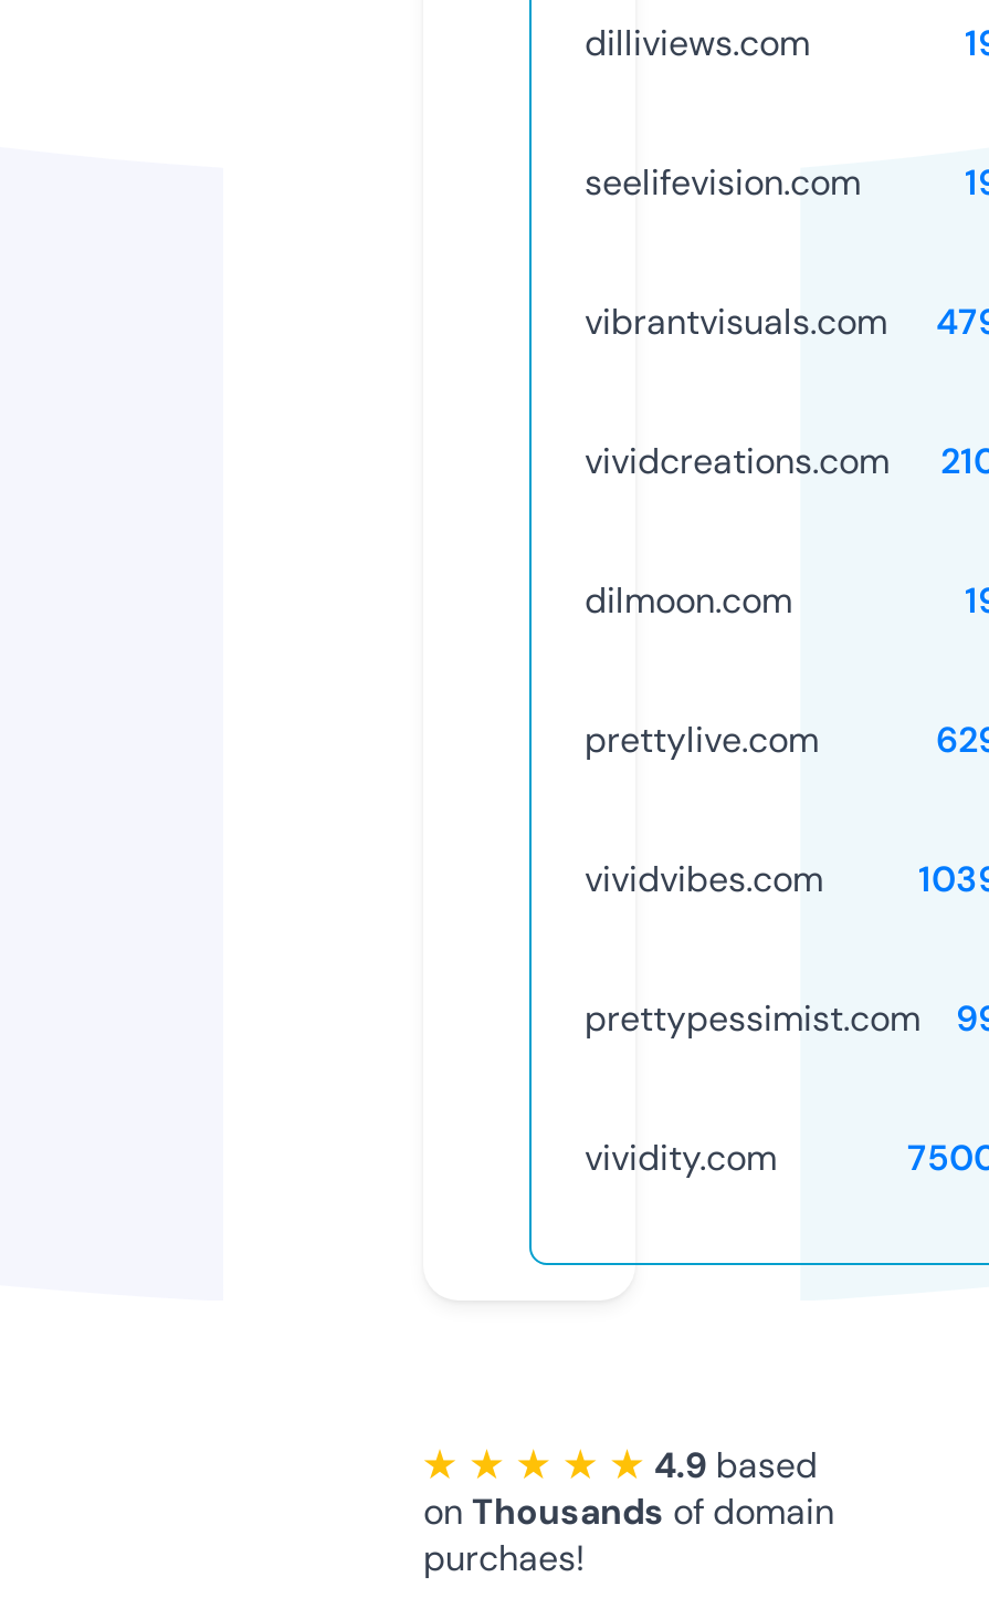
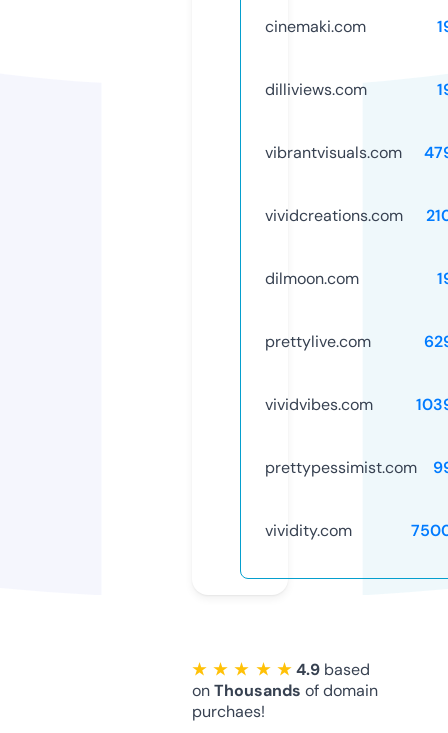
moved down: dilliviews.com

+ cinemaki.com

- seelifevision.com
